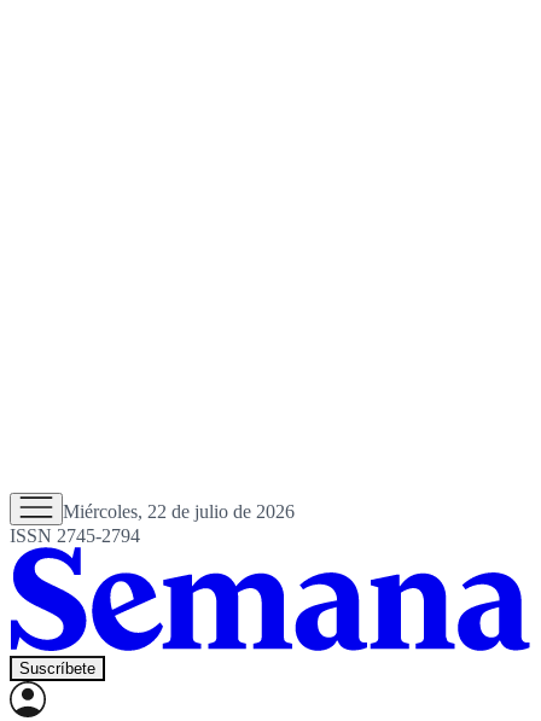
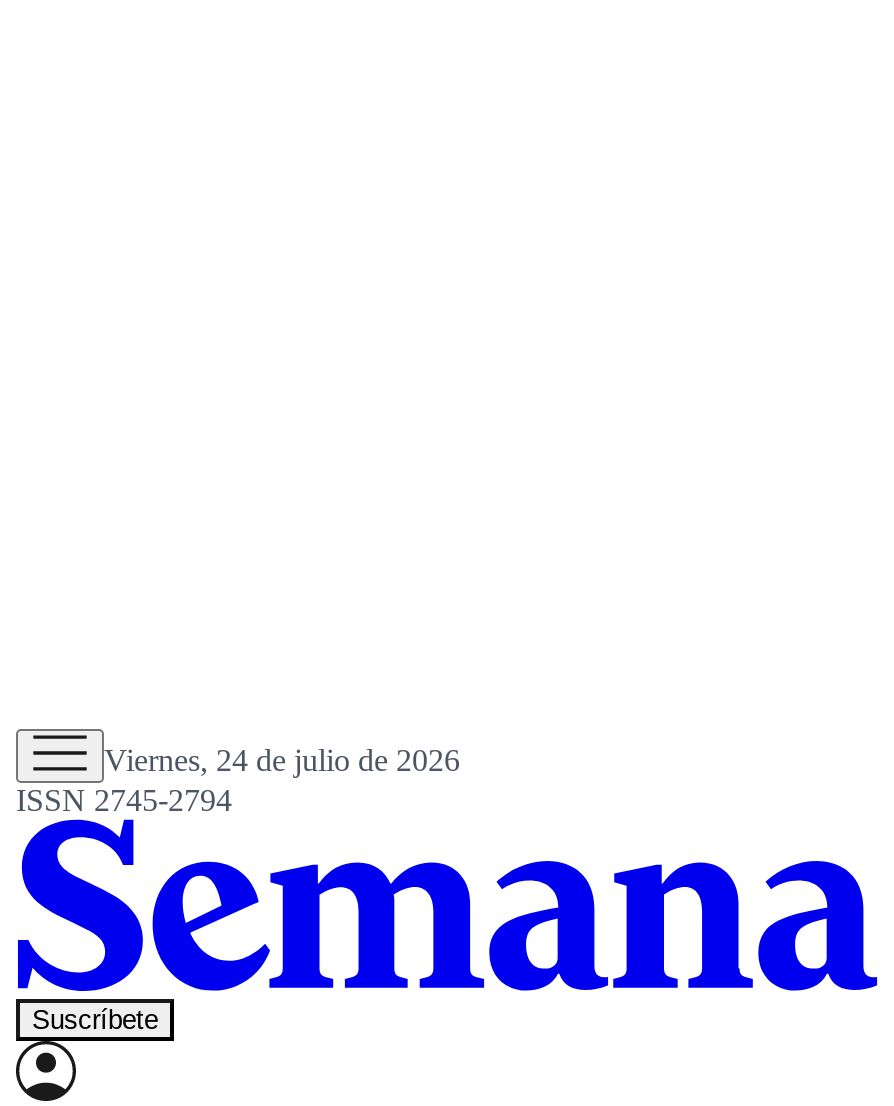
- Miércoles, 22 de julio de 2026
+ Viernes, 24 de julio de 2026
